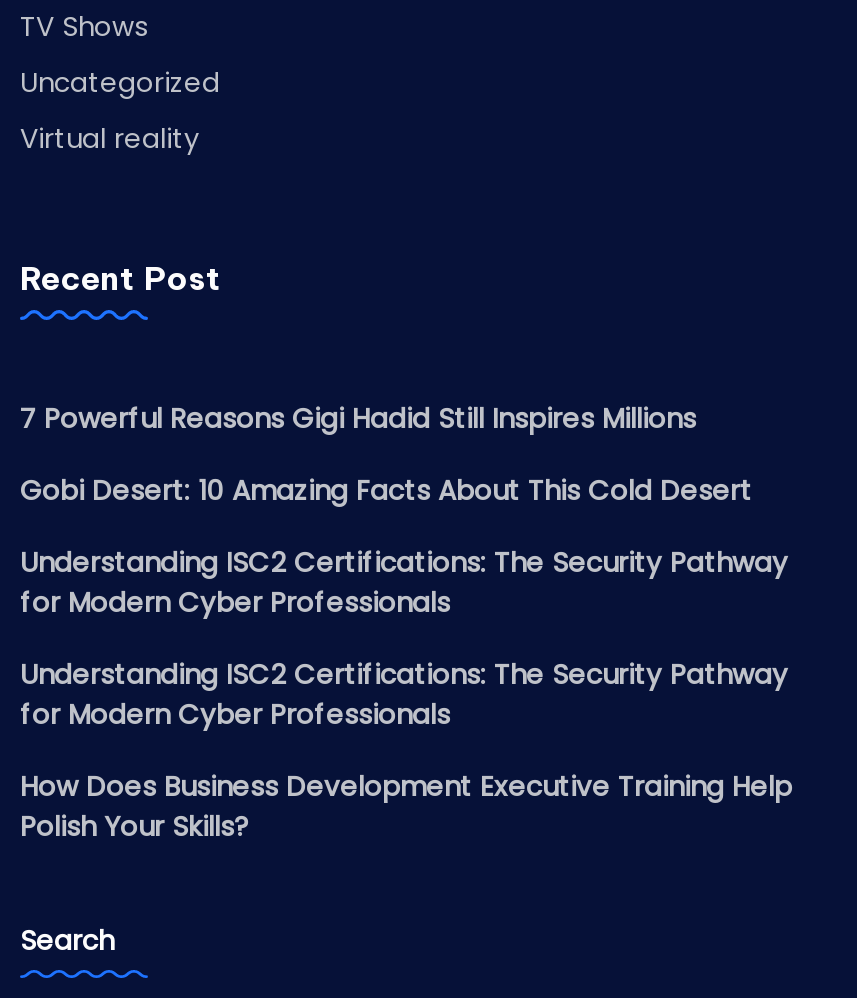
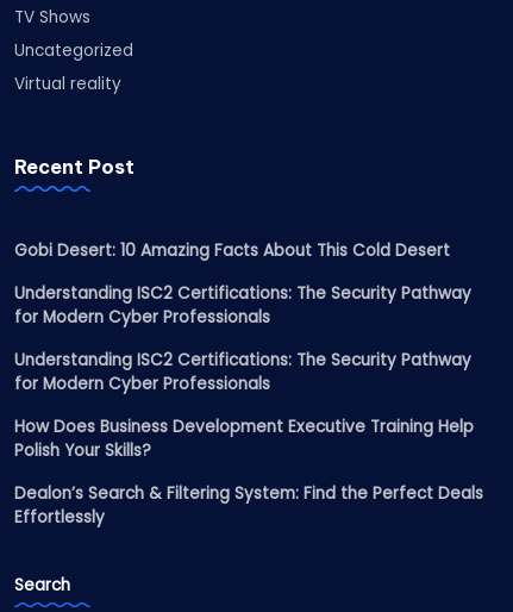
- 7 Powerful Reasons Gigi Hadid Still Inspires Millions

moved up: Gobi Desert: 10 Amazing Facts About This Cold Desert | Understanding ISC2 Certifications: The Security Pathway | for Modern Cyber Professionals | Understanding ISC2 Certifications: The Security Pathway | for Modern Cyber Professionals | How Does Business Development Executive Training Help | Polish Your Skills?

+ Dealon’s Search & Filtering System: Find the Perfect Deals
+ Effortlessly
